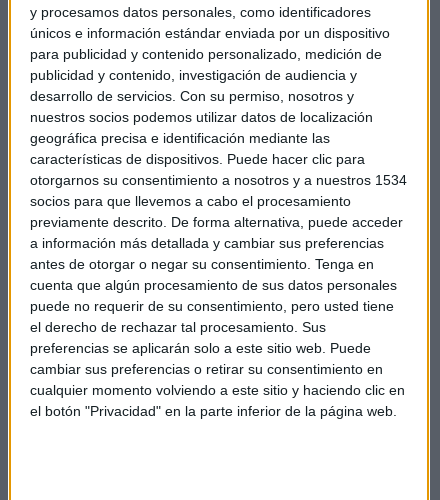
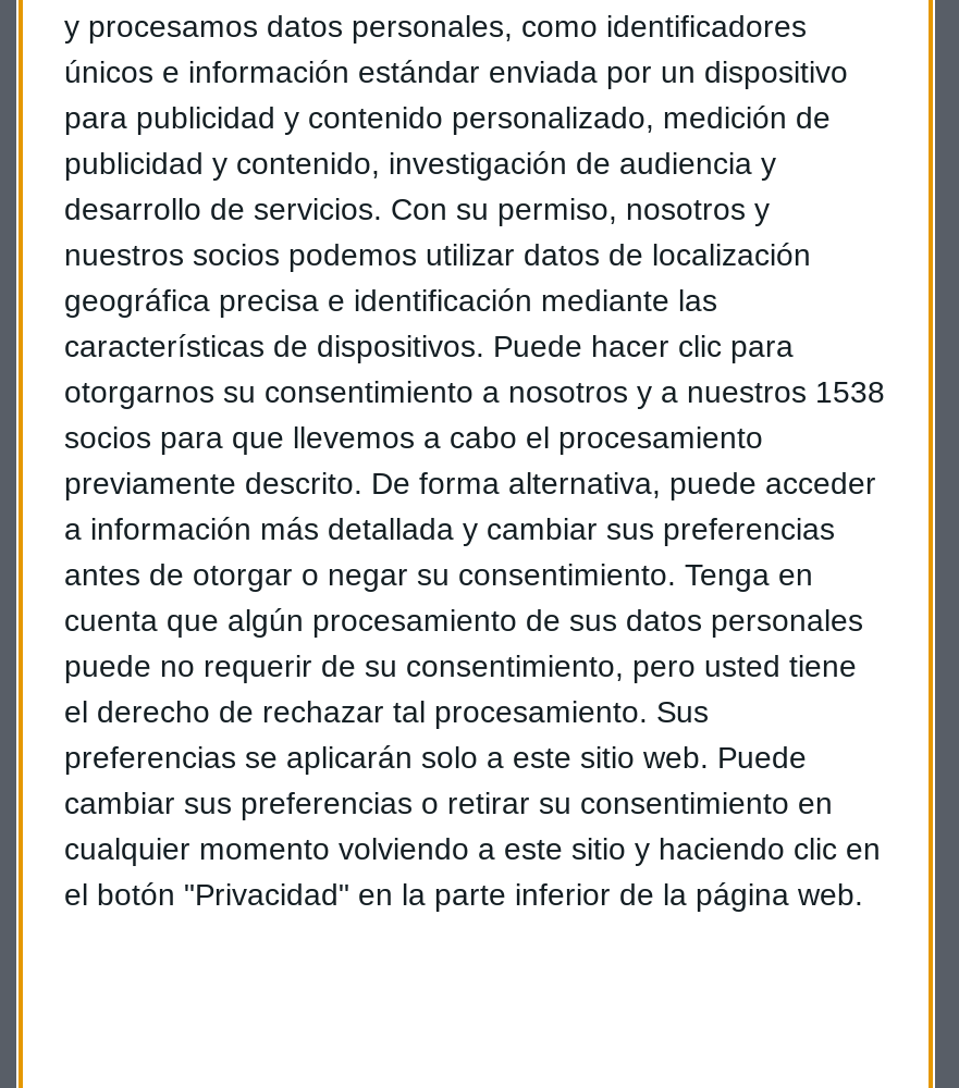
- otorgarnos su consentimiento a nosotros y a nuestros 1534
+ otorgarnos su consentimiento a nosotros y a nuestros 1538
